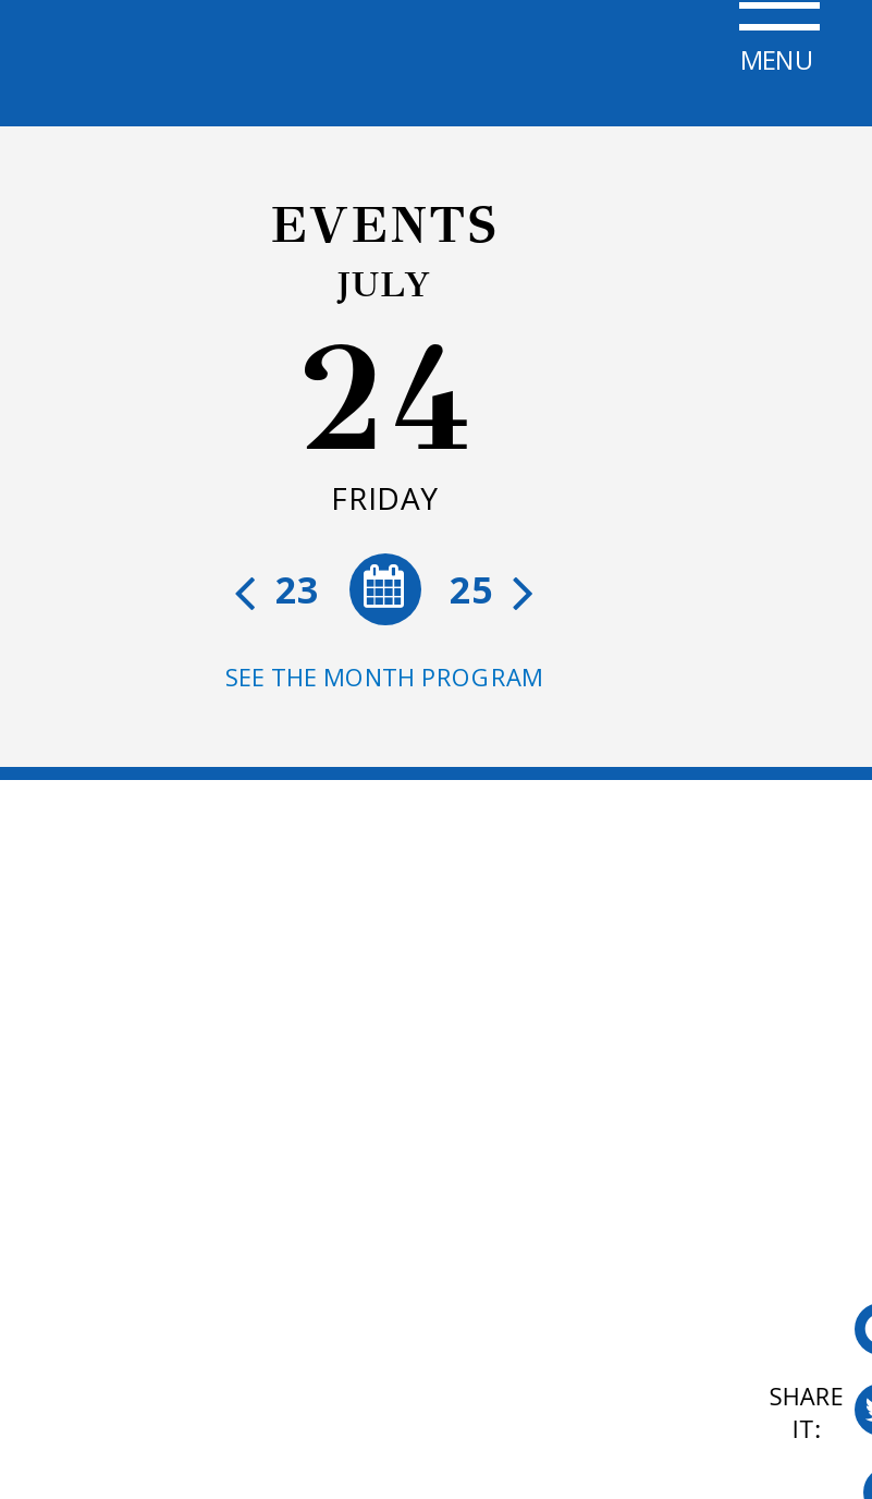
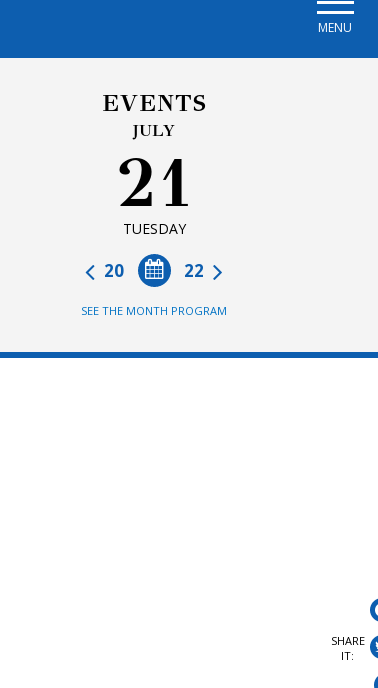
- 24
- FRIDAY
+ 21
+ TUESDAY

- 25
- 23
+ 22
+ 20
